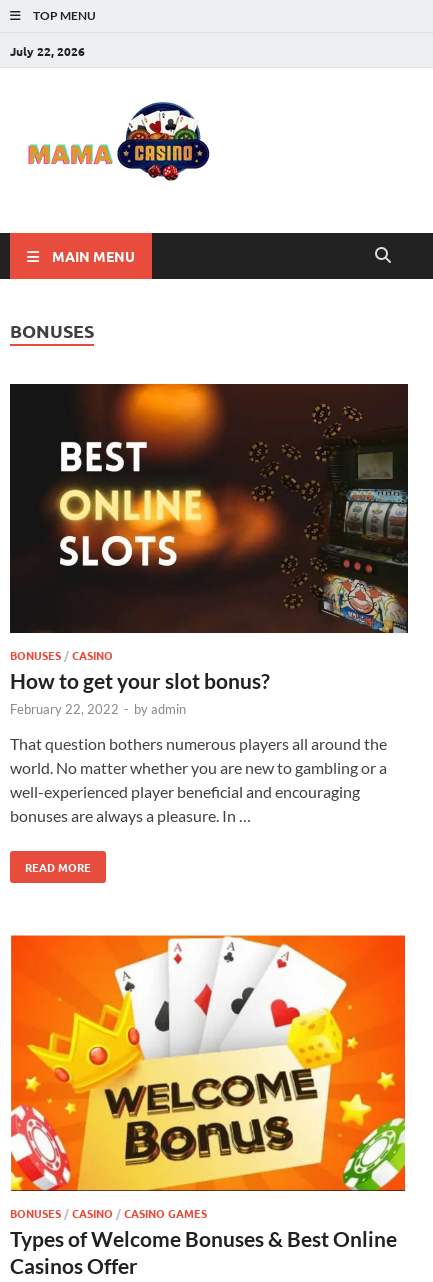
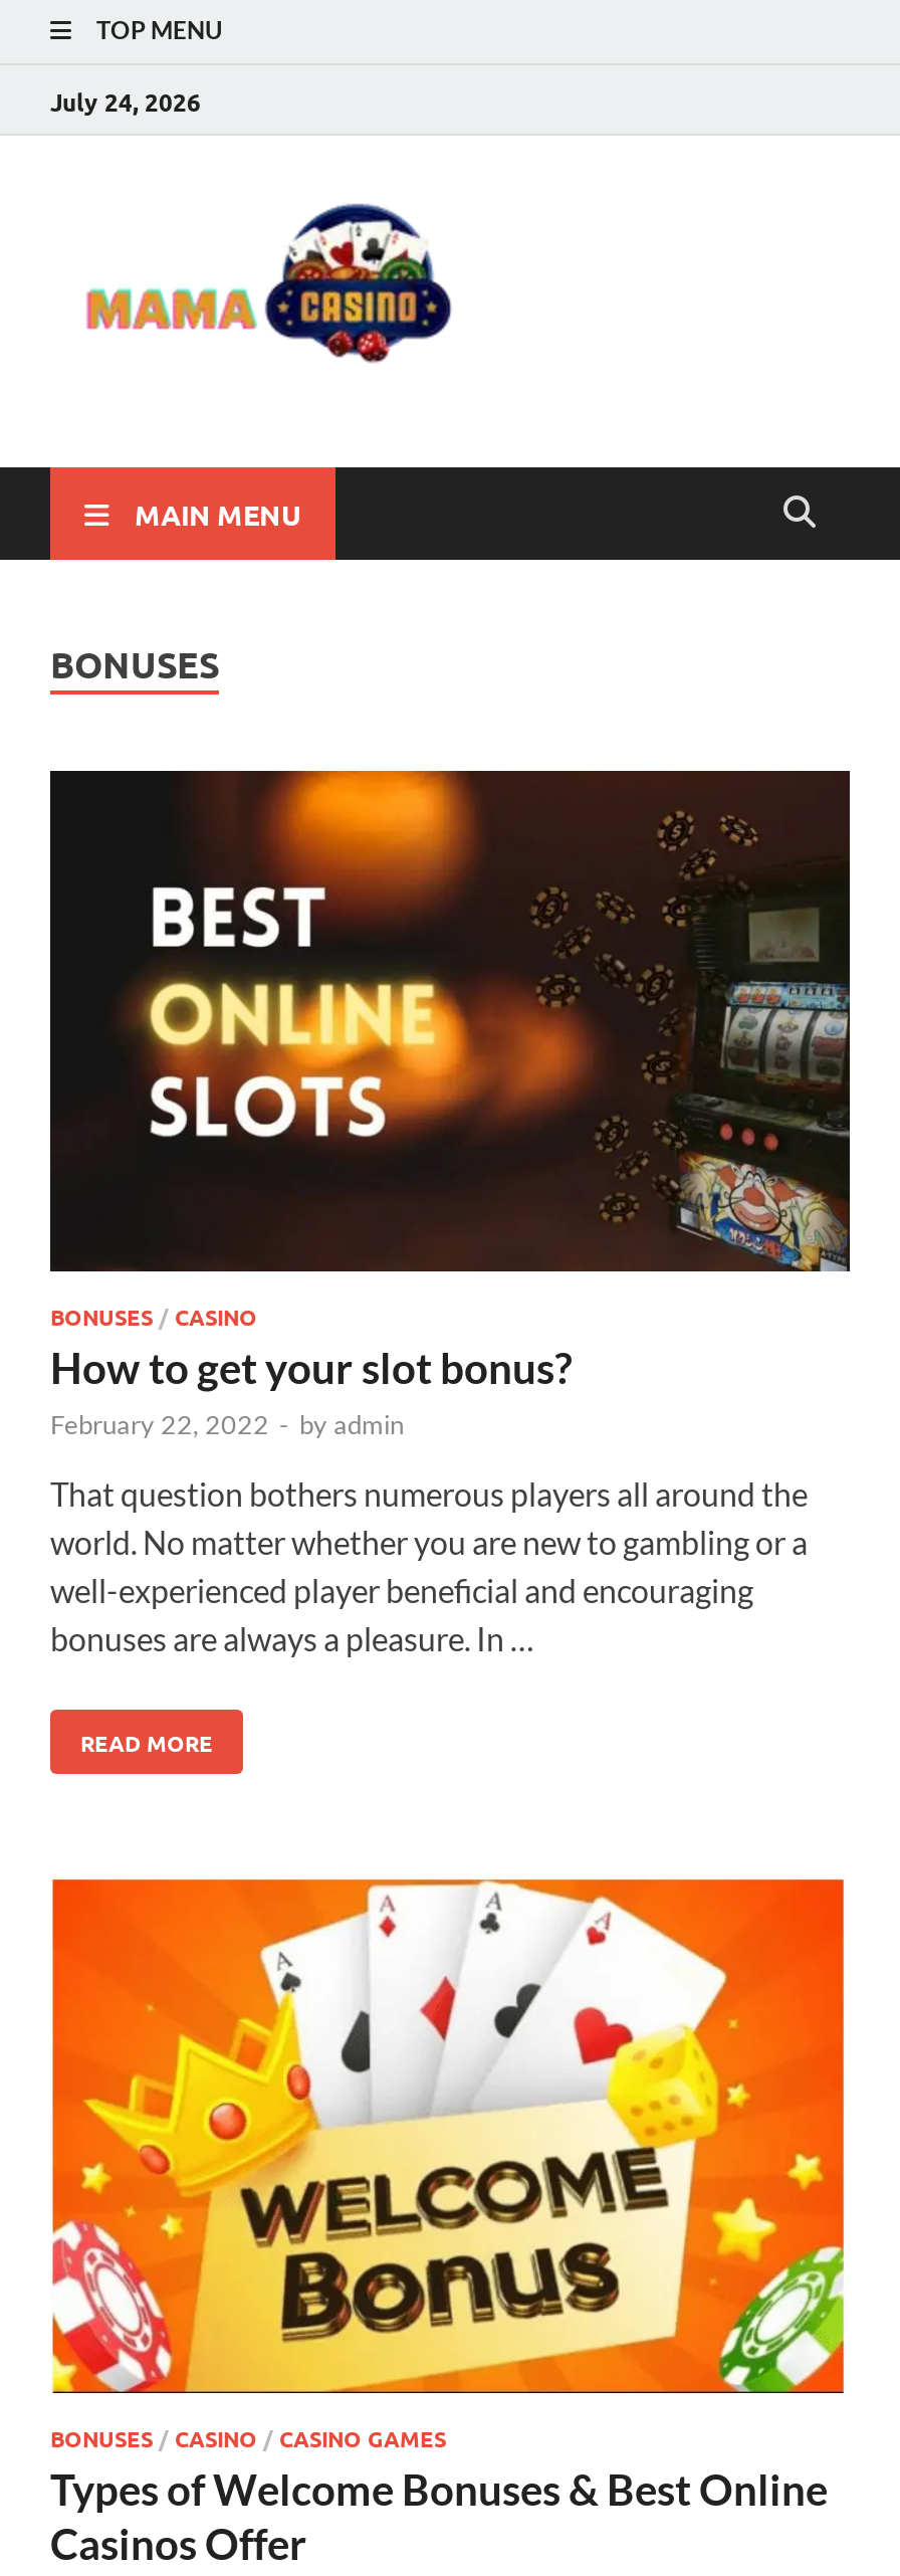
- July 22, 2026
+ July 24, 2026
